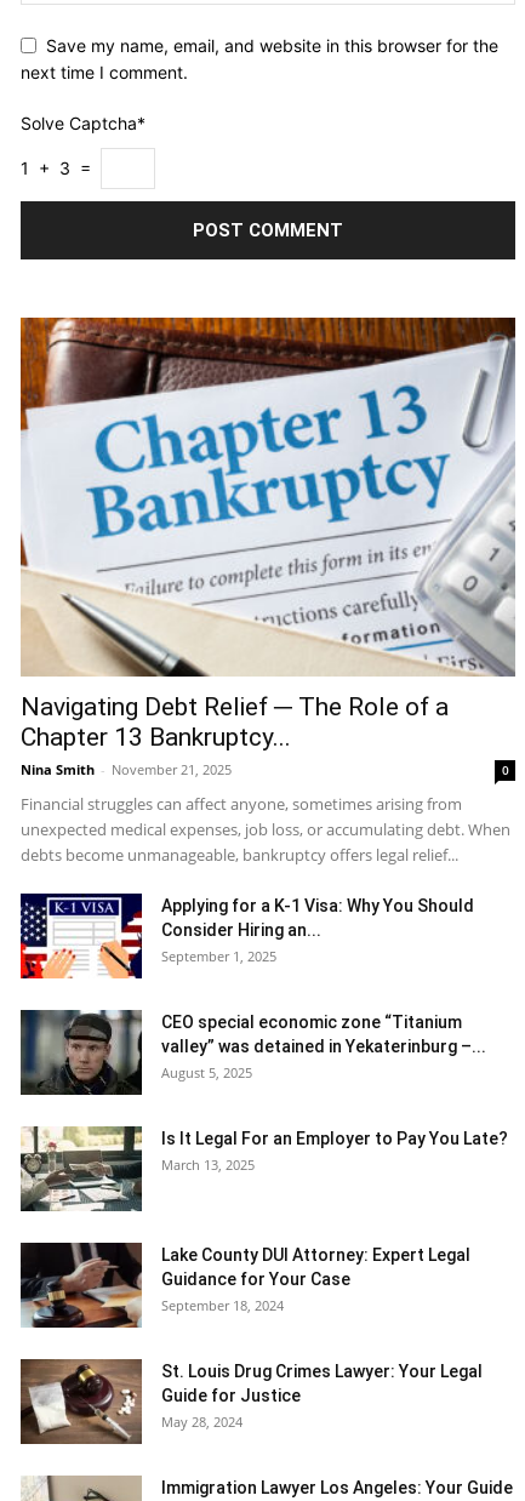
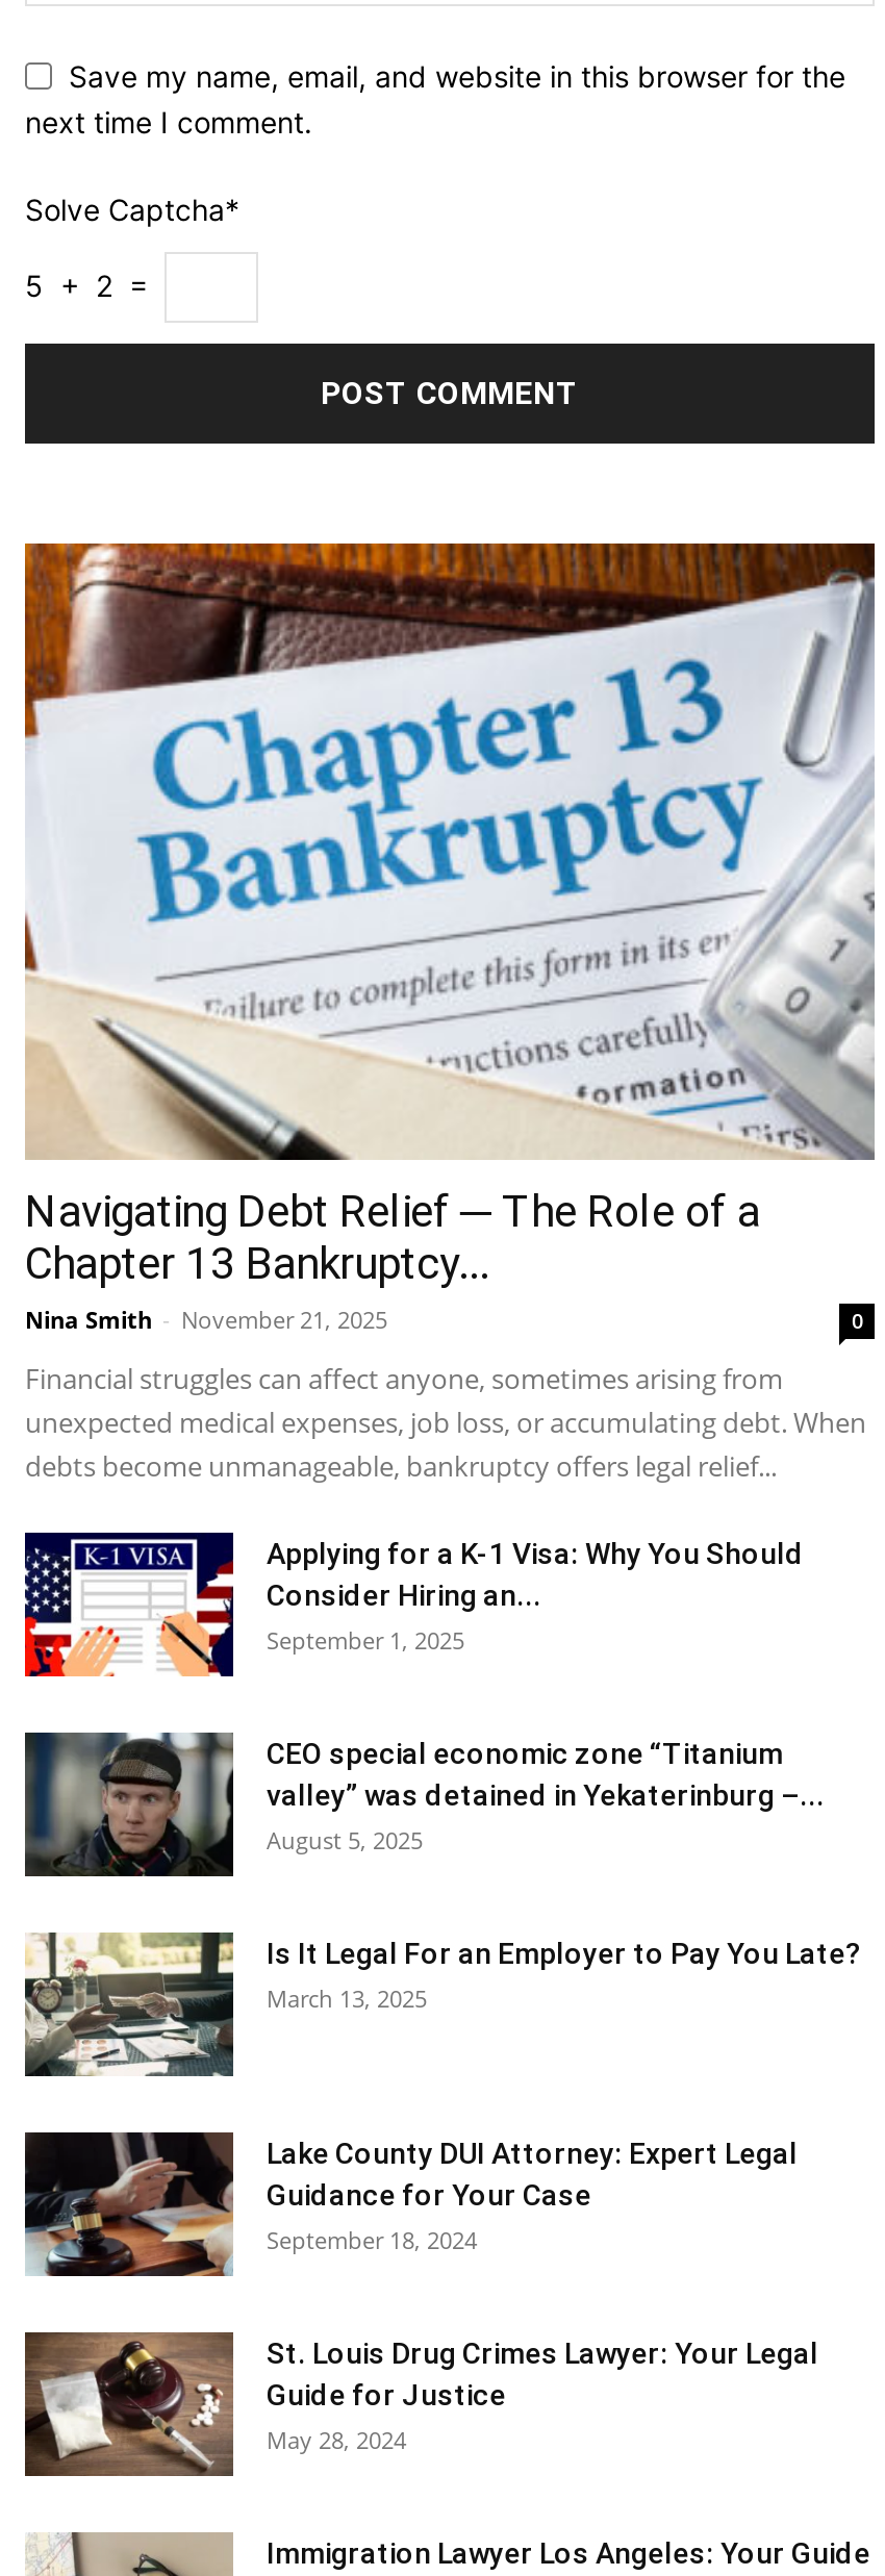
- 1 + 3 =
+ 5 + 2 =
